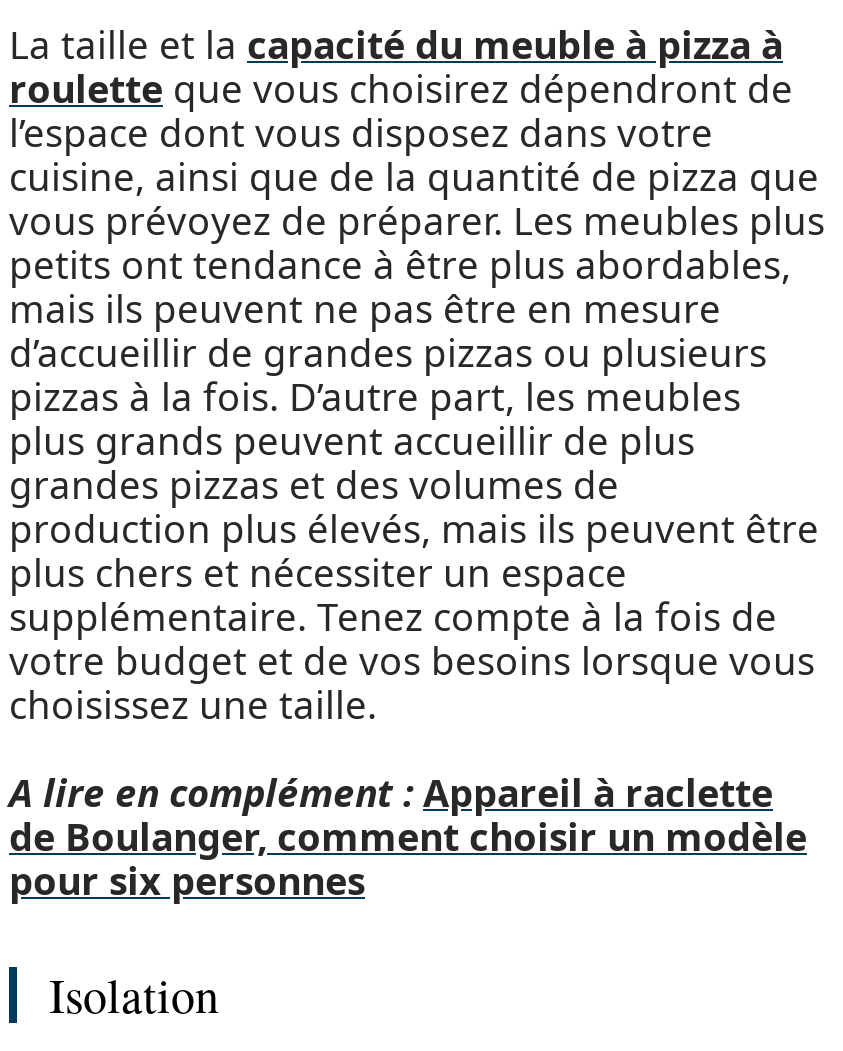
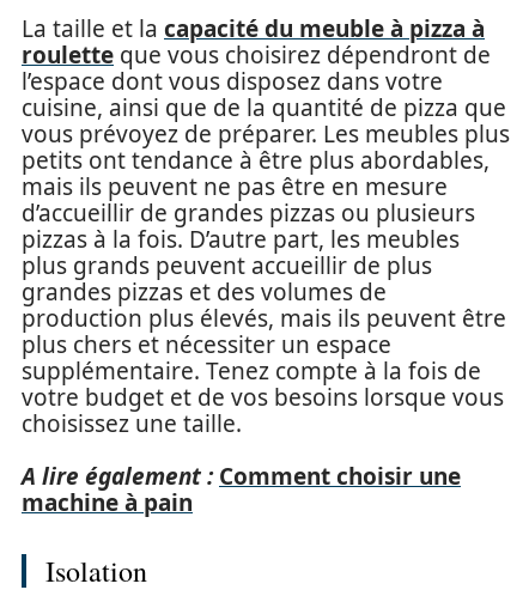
- A lire en complément : Appareil à raclette
- de Boulanger, comment choisir un modèle
- pour six personnes
+ A lire également : Comment choisir une
+ machine à pain
